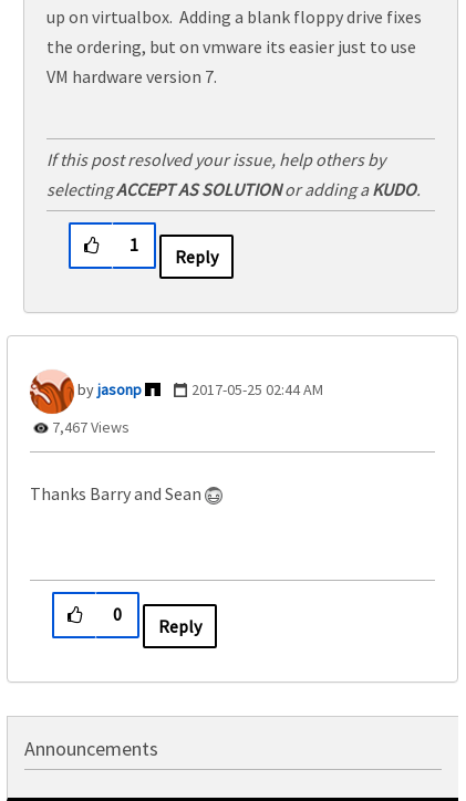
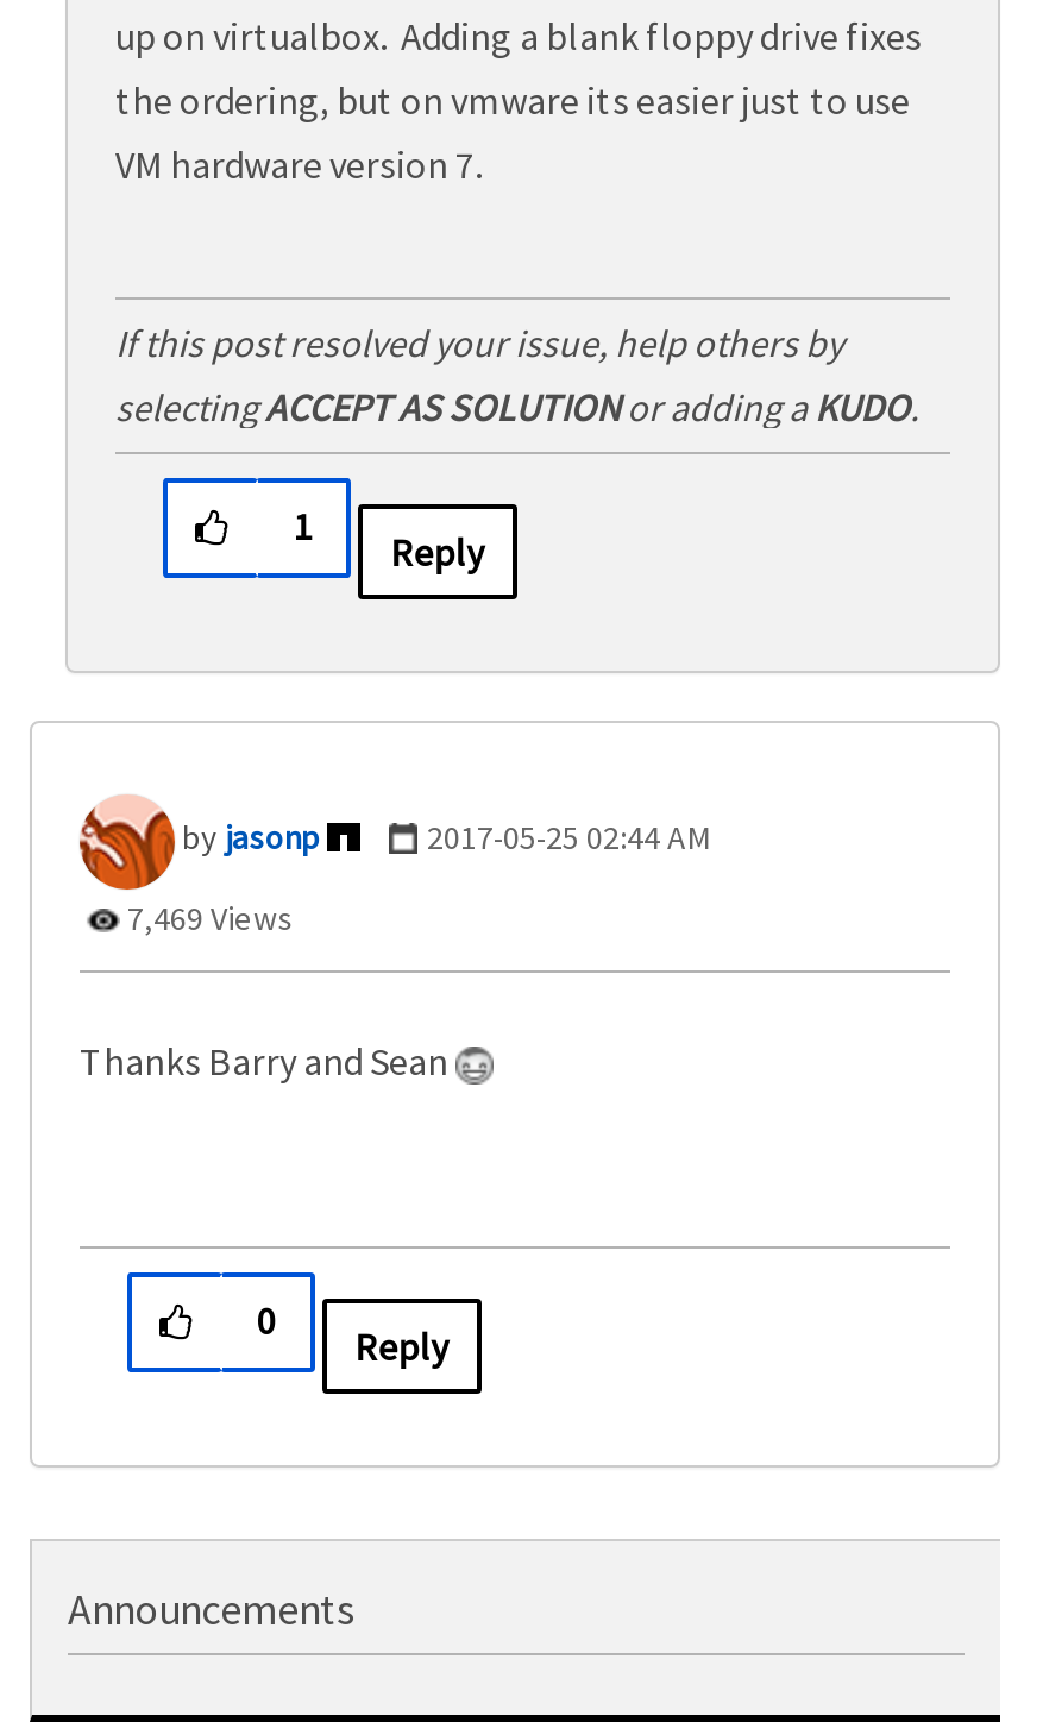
- 7,467 Views
+ 7,469 Views
